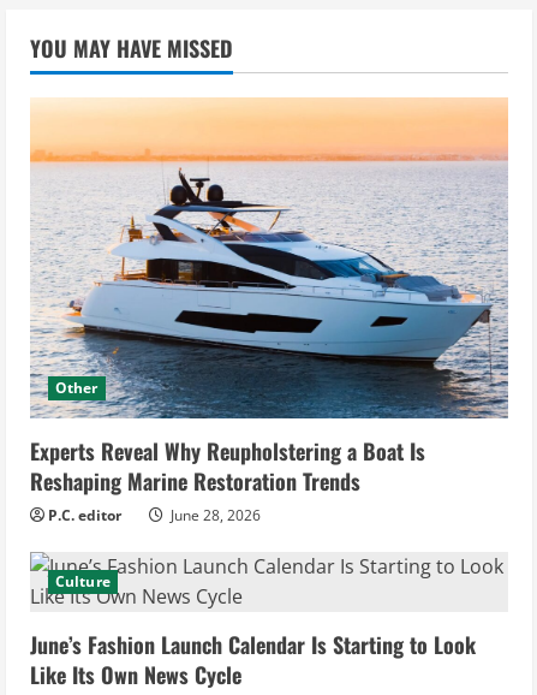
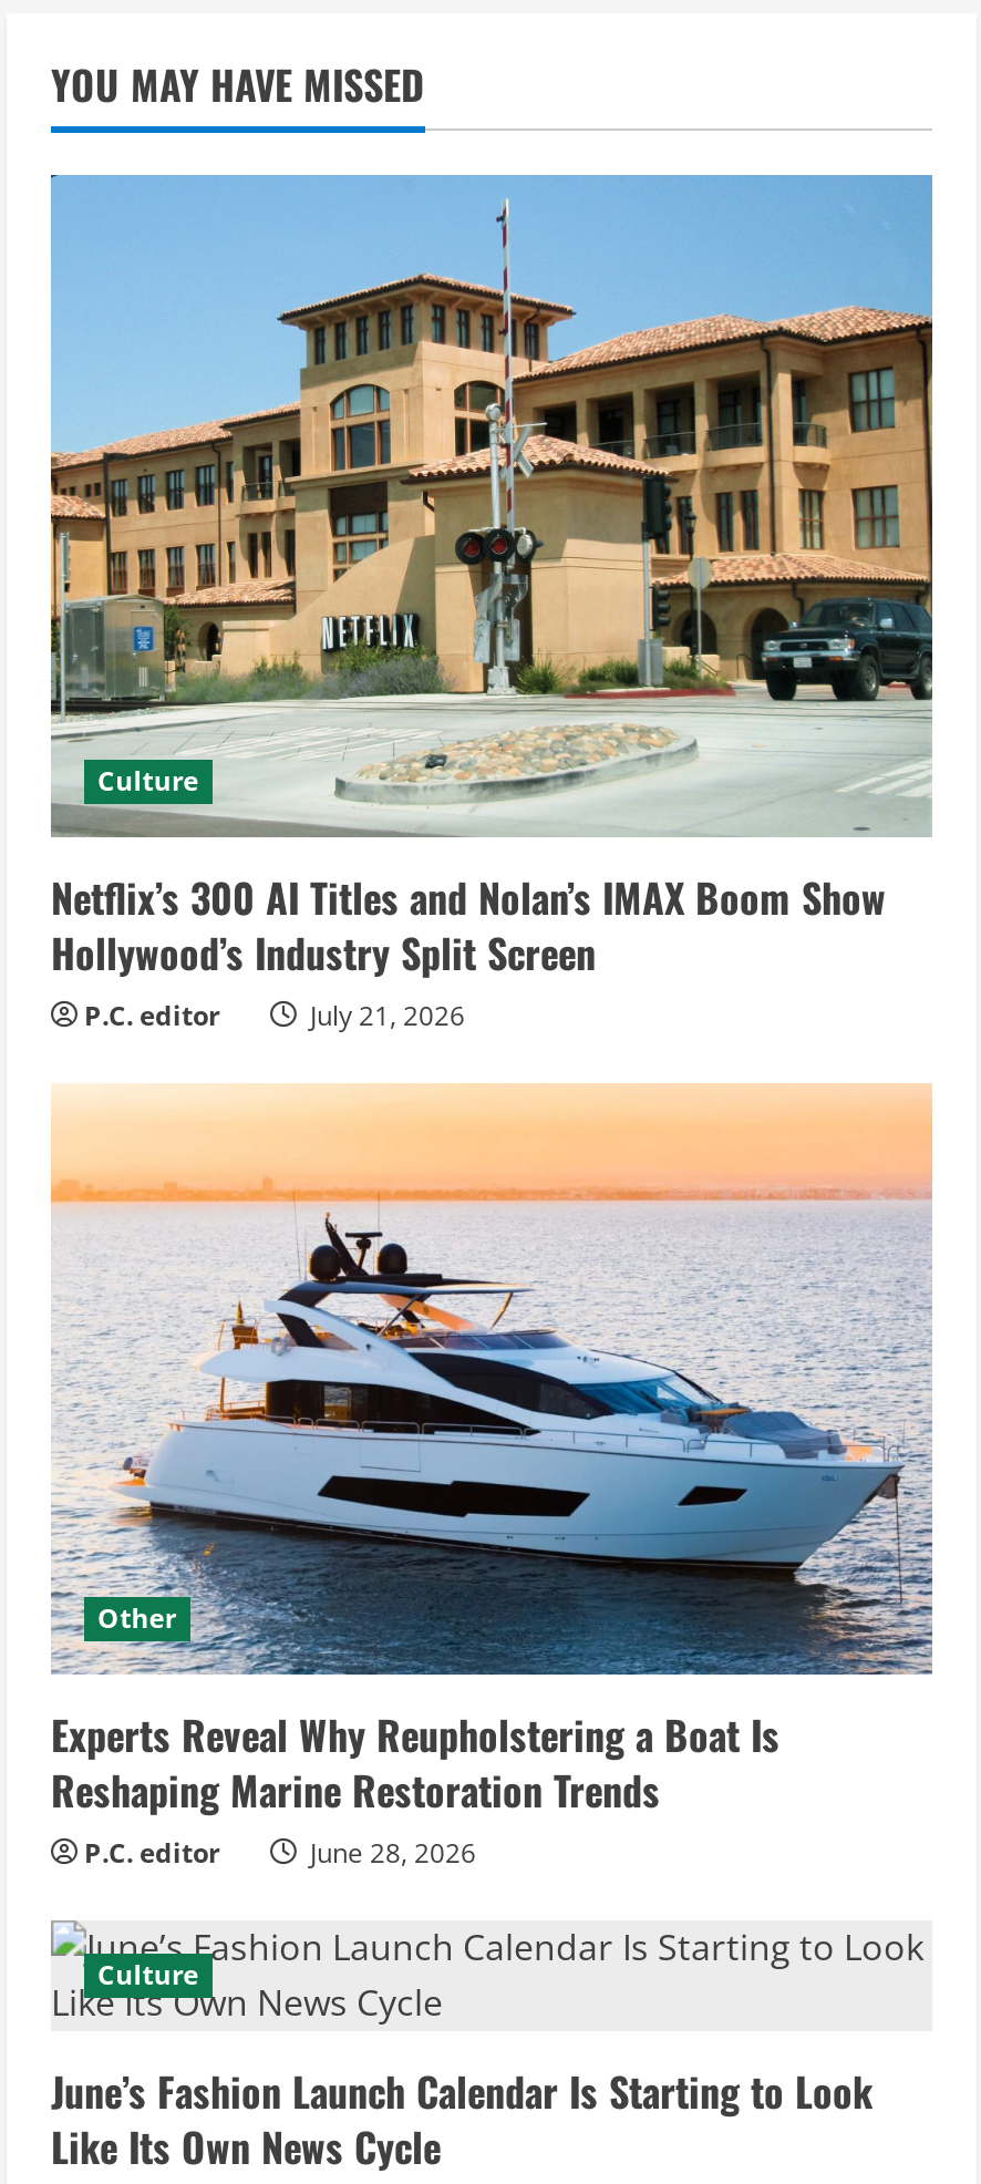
+ [image]
+ Culture
+ Netflix’s 300 AI Titles and Nolan’s IMAX Boom Show
+ Hollywood’s Industry Split Screen
+ P.C. editor
+ July 21, 2026
